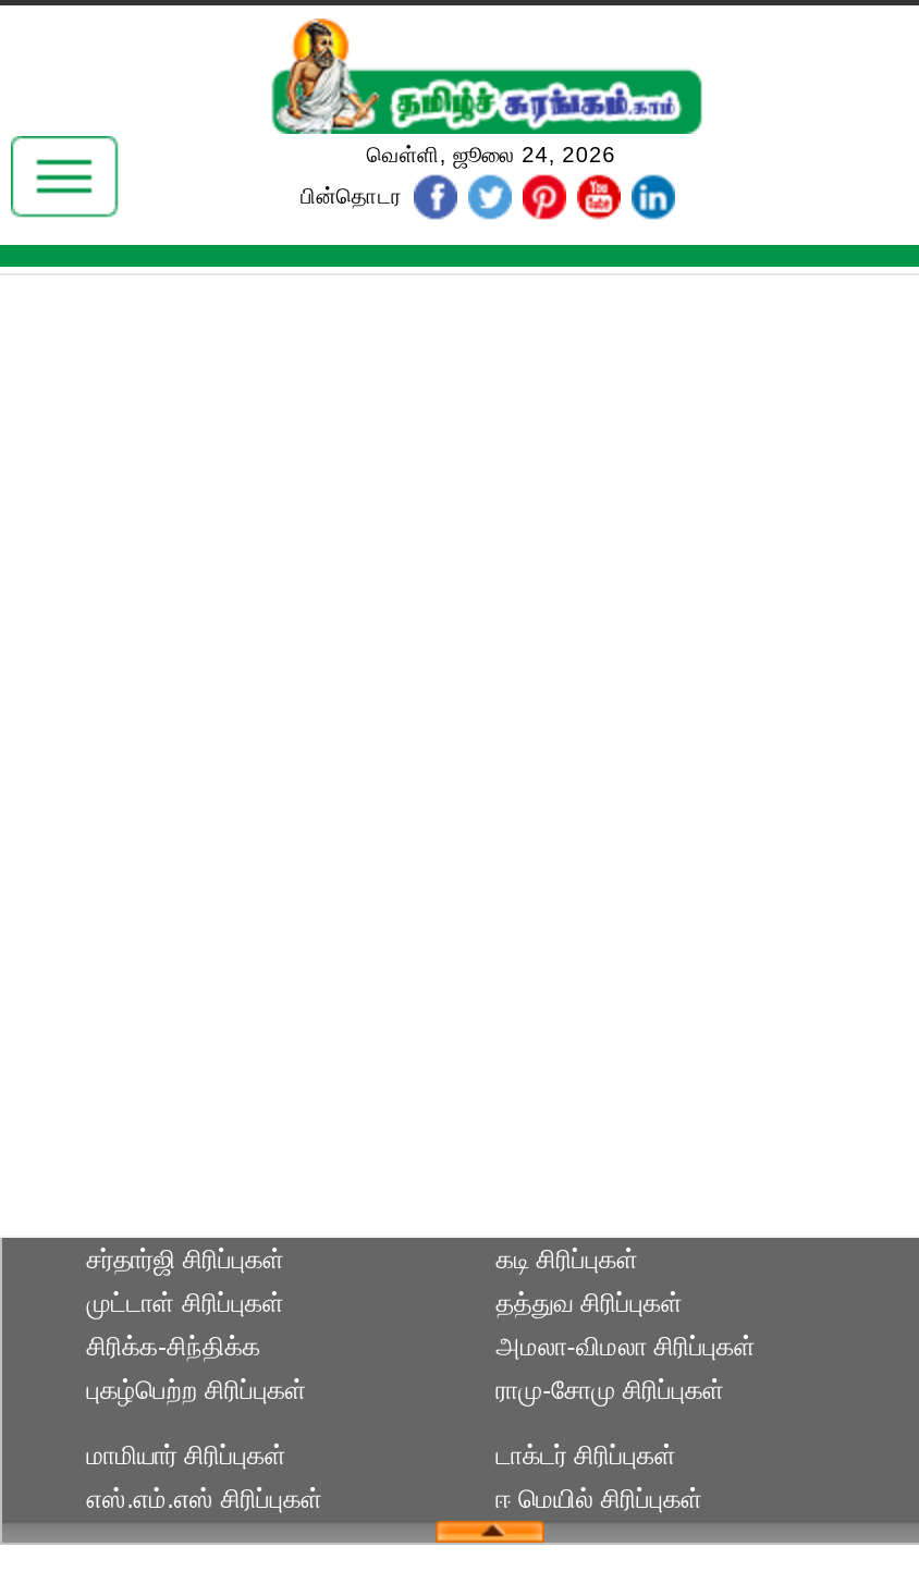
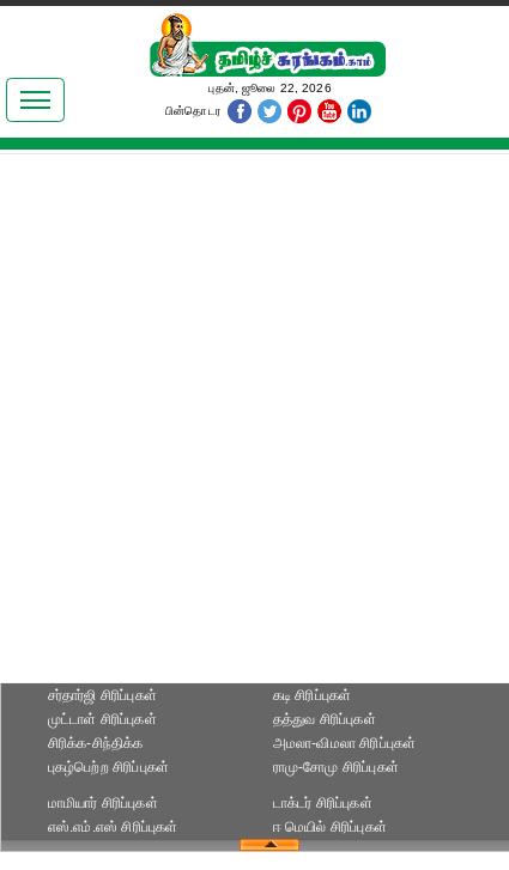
- வெள்ளி, ஜூலை 24, 2026
+ புதன், ஜூலை 22, 2026
